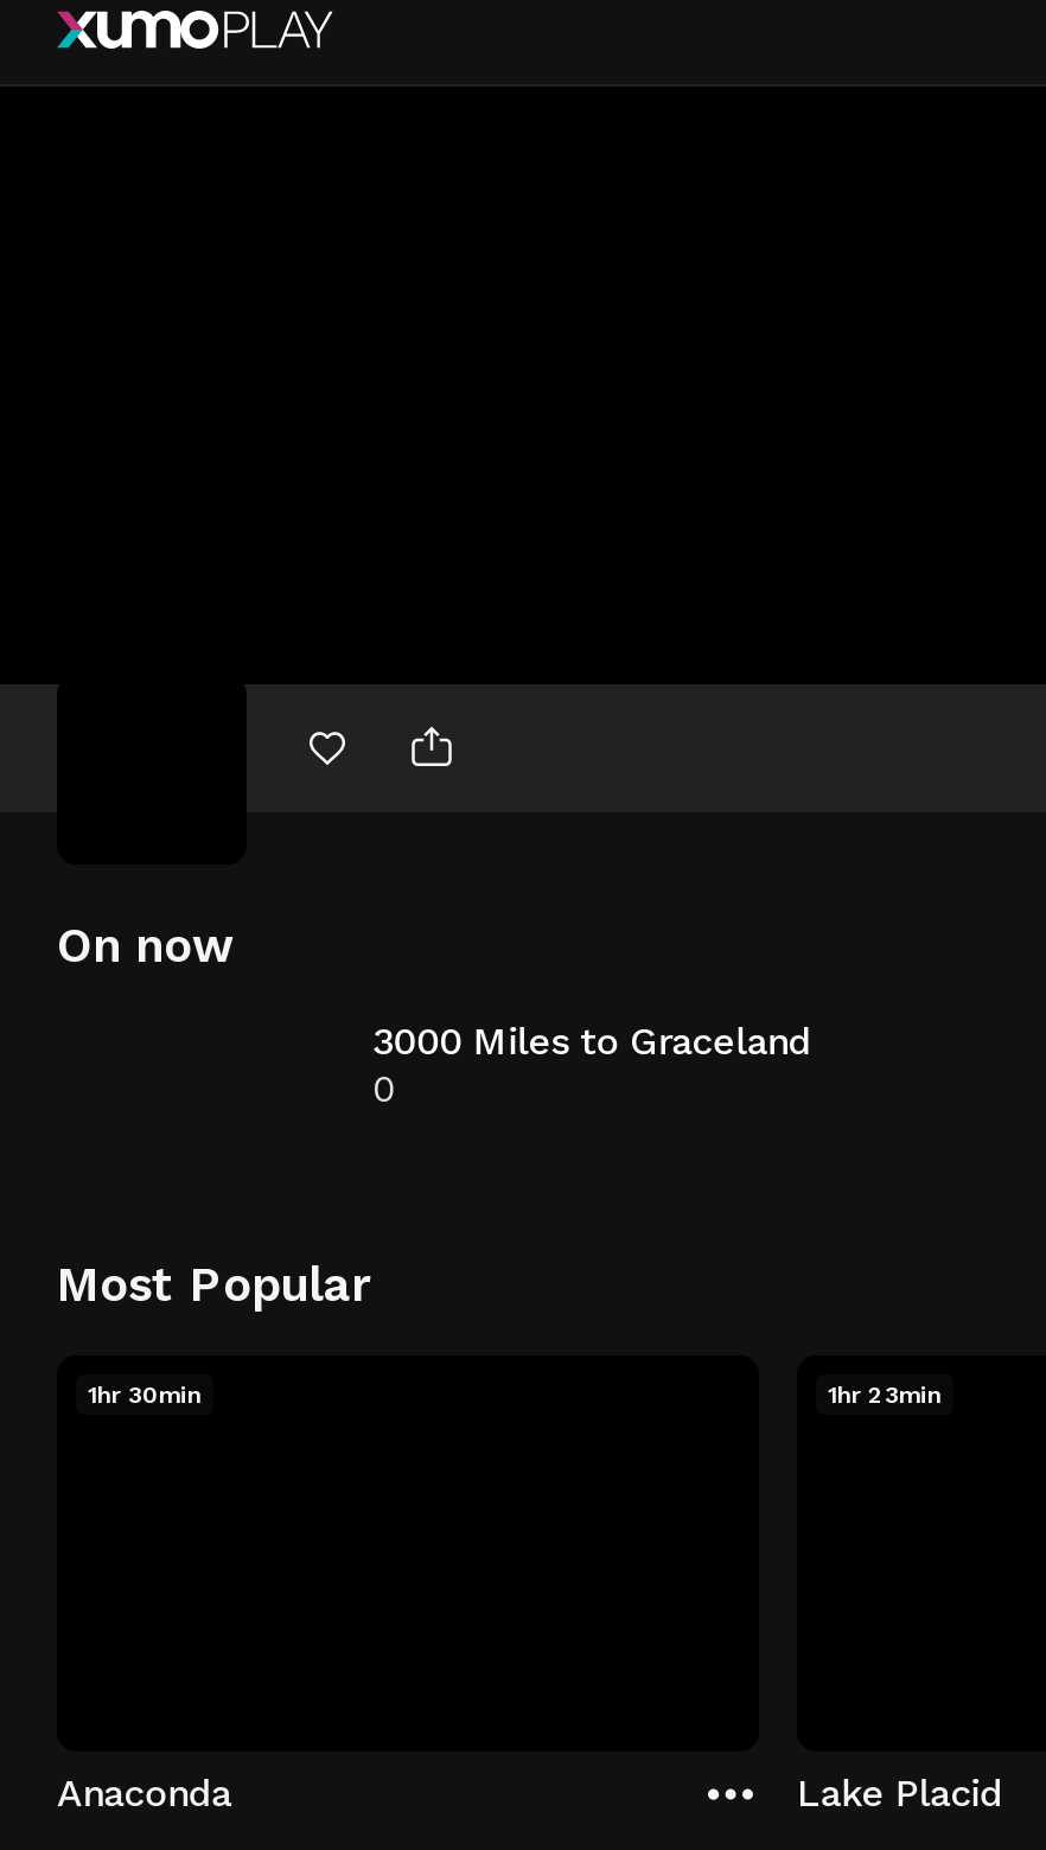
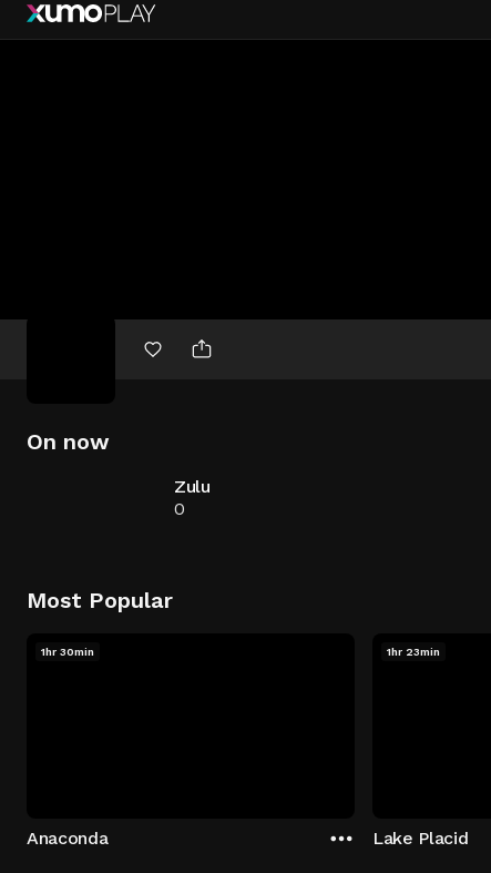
- 3000 Miles to Graceland
+ Zulu
